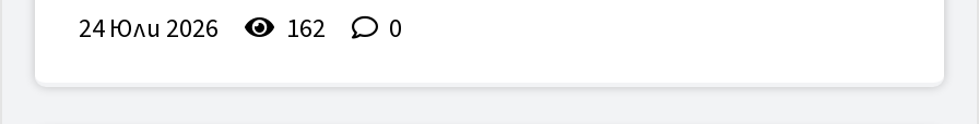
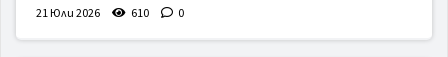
- 24 Юли 2026
- 162
+ 21 Юли 2026
+ 610
